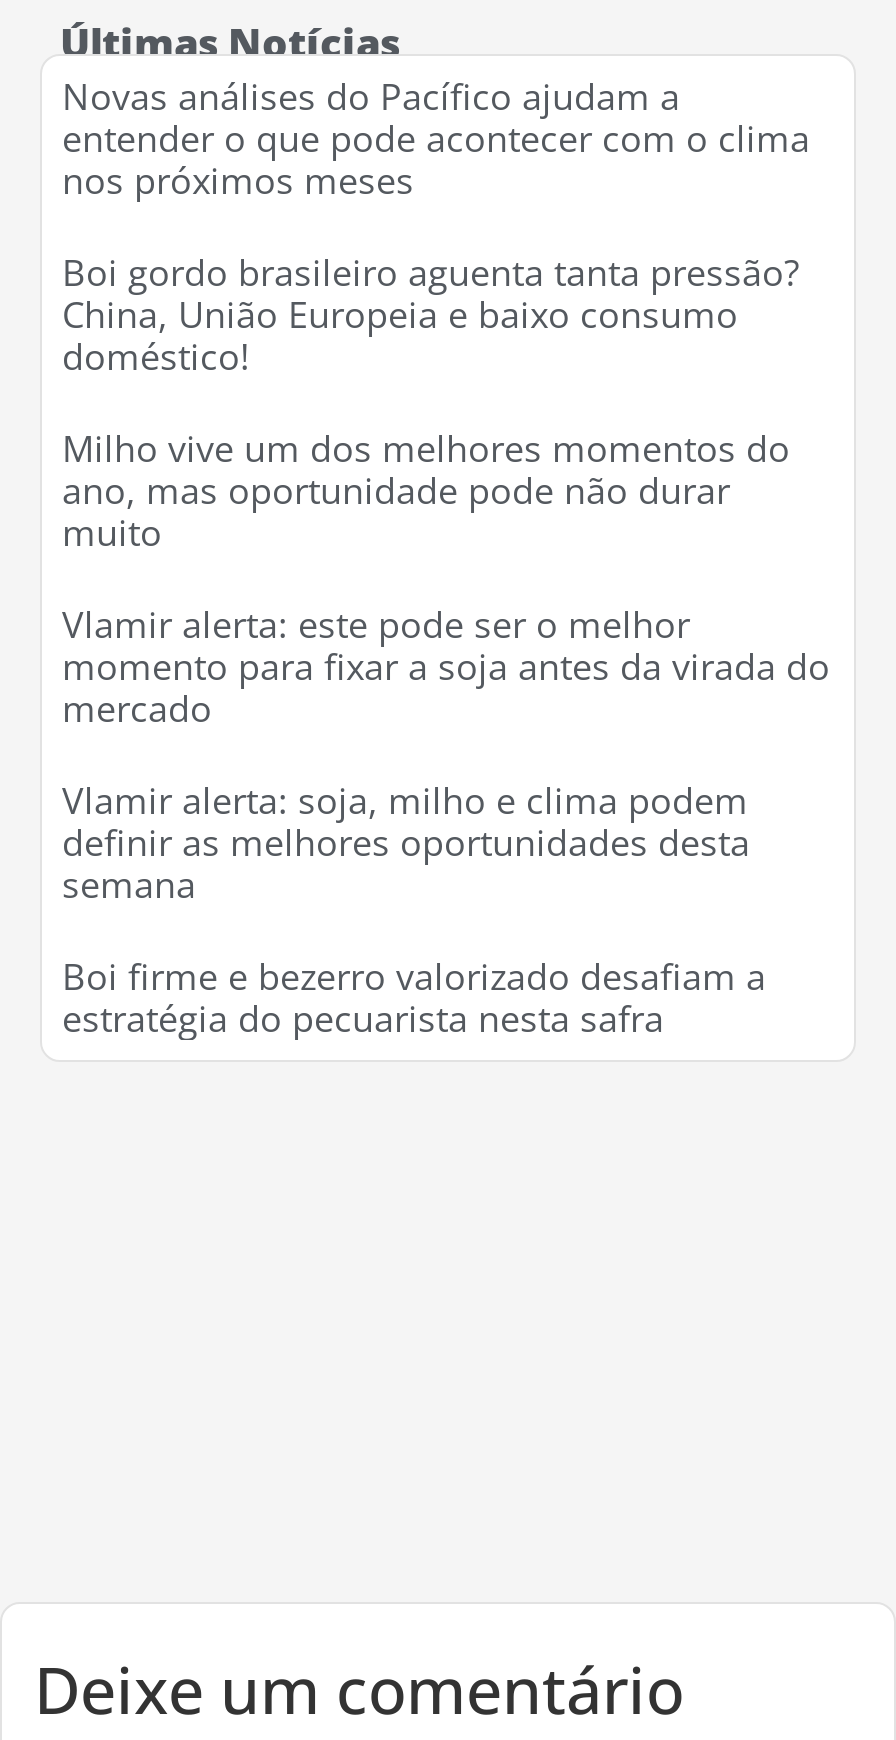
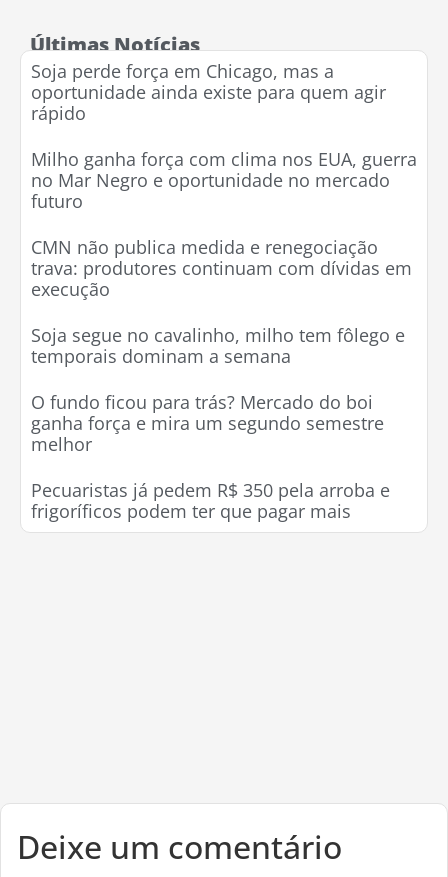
- Novas análises do Pacífico ajudam a
- entender o que pode acontecer com o clima
- nos próximos meses
+ Soja perde força em Chicago, mas a
+ oportunidade ainda existe para quem agir
+ rápido

- Boi gordo brasileiro aguenta tanta pressão?
- China, União Europeia e baixo consumo
- doméstico!
+ Milho ganha força com clima nos EUA, guerra
+ no Mar Negro e oportunidade no mercado
+ futuro

- Milho vive um dos melhores momentos do
- ano, mas oportunidade pode não durar
- muito
+ CMN não publica medida e renegociação
+ trava: produtores continuam com dívidas em
+ execução

- Vlamir alerta: este pode ser o melhor
- momento para fixar a soja antes da virada do
- mercado
+ Soja segue no cavalinho, milho tem fôlego e
+ temporais dominam a semana

- Vlamir alerta: soja, milho e clima podem
- definir as melhores oportunidades desta
- semana
+ O fundo ficou para trás? Mercado do boi
+ ganha força e mira um segundo semestre
+ melhor

- Boi firme e bezerro valorizado desafiam a
- estratégia do pecuarista nesta safra
+ Pecuaristas já pedem R$ 350 pela arroba e
+ frigoríficos podem ter que pagar mais
